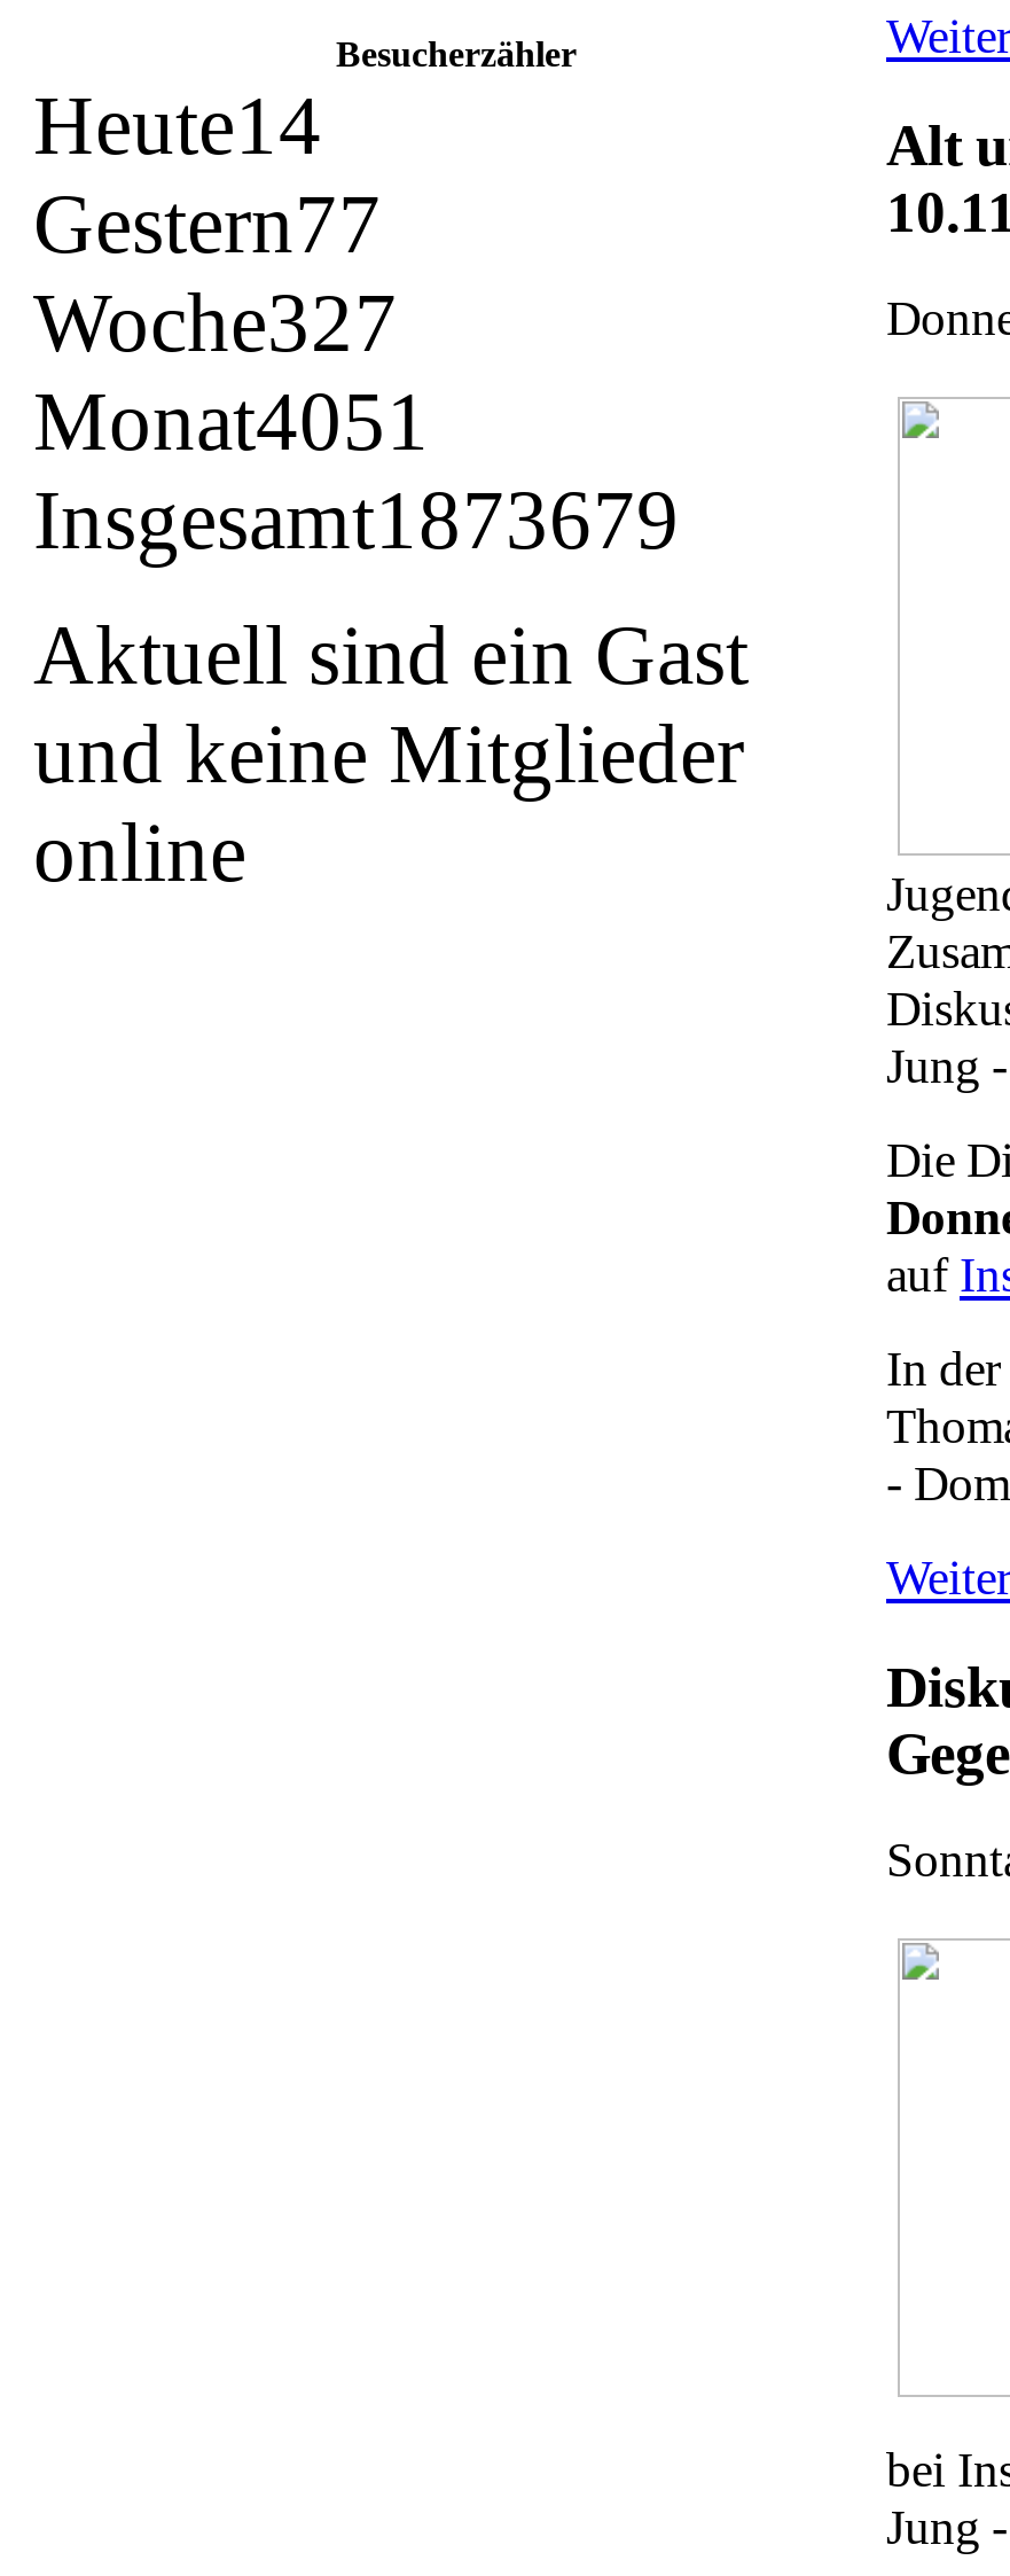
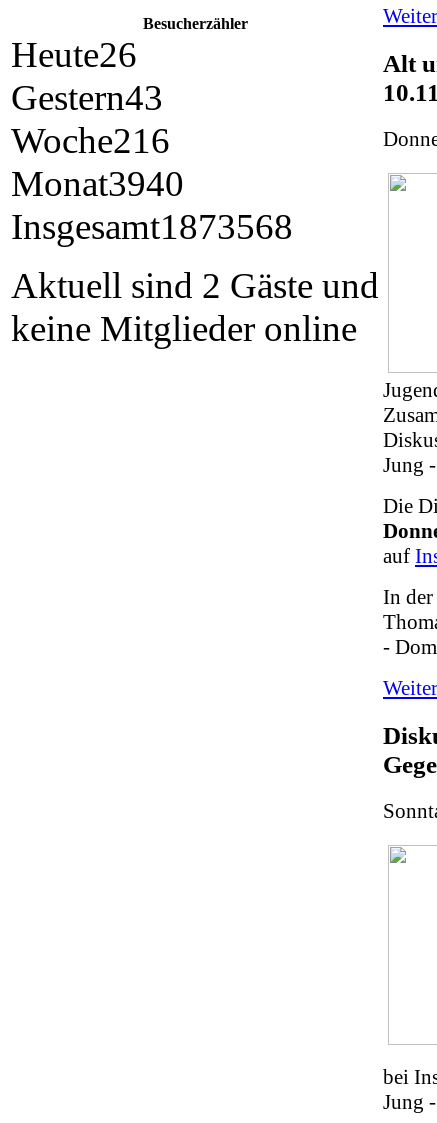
- Heute14
- Gestern77
- Woche327
- Monat4051
- Insgesamt1873679
- Aktuell sind ein Gast
- und keine Mitglieder
- online
+ Heute26
+ Gestern43
+ Woche216
+ Monat3940
+ Insgesamt1873568
+ Aktuell sind 2 Gäste und
+ keine Mitglieder online
